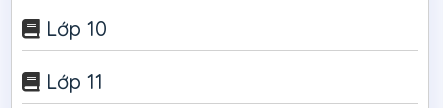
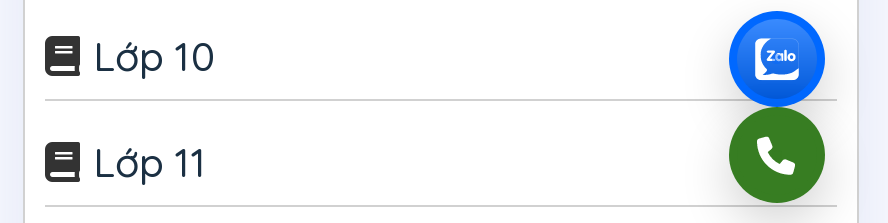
+ [image]
